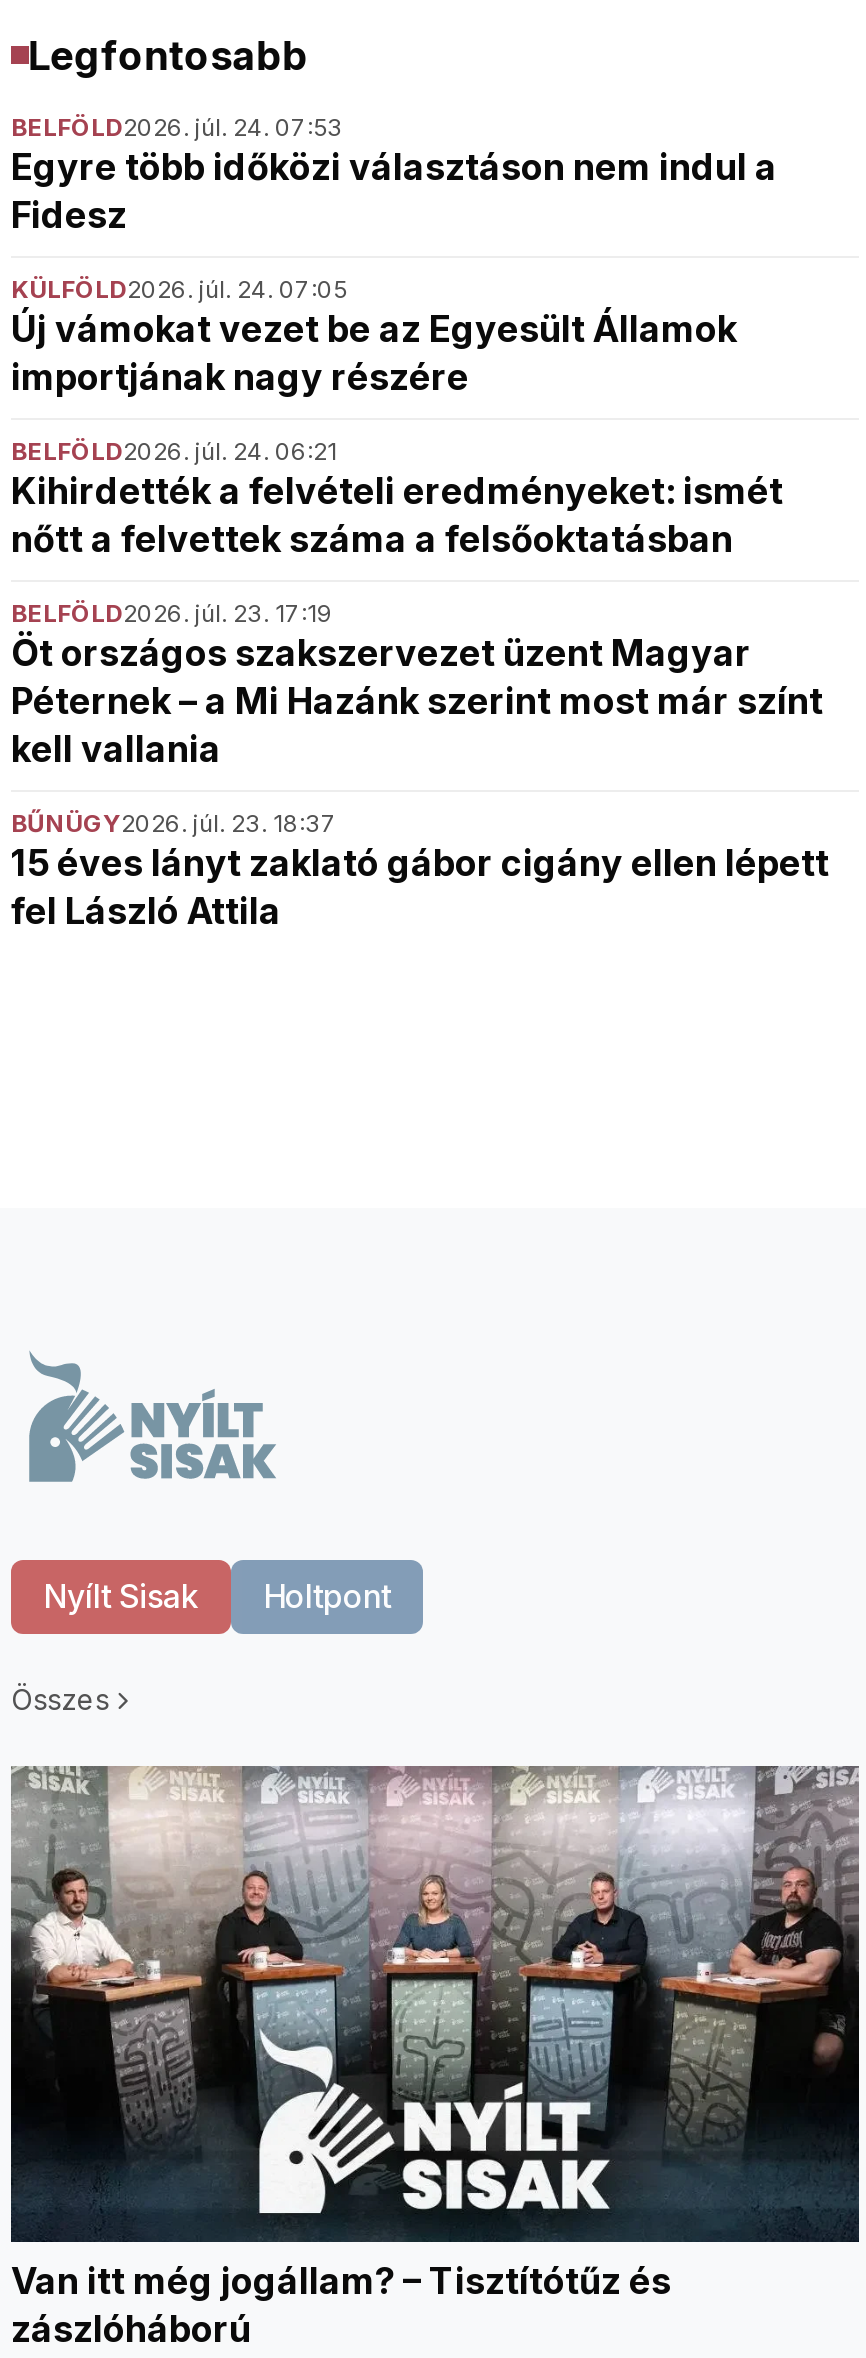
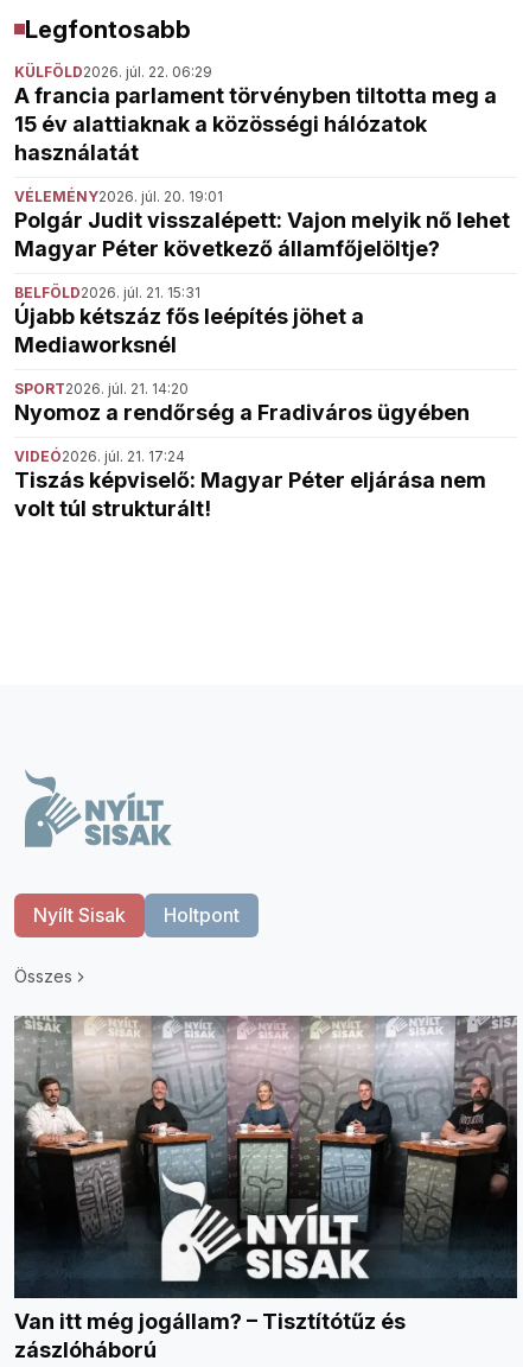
- BELFÖLD2026. júl. 24. 07:53
- Egyre több időközi választáson nem indul a
- Fidesz
+ KÜLFÖLD2026. júl. 22. 06:29
+ A francia parlament törvényben tiltotta meg a
+ 15 év alattiaknak a közösségi hálózatok
+ használatát

- KÜLFÖLD2026. júl. 24. 07:05
- Új vámokat vezet be az Egyesült Államok
- importjának nagy részére
+ VÉLEMÉNY2026. júl. 20. 19:01
+ Polgár Judit visszalépett: Vajon melyik nő lehet
+ Magyar Péter következő államfőjelöltje?

- BELFÖLD2026. júl. 24. 06:21
- Kihirdették a felvételi eredményeket: ismét
- nőtt a felvettek száma a felsőoktatásban
+ BELFÖLD2026. júl. 21. 15:31
+ Újabb kétszáz fős leépítés jöhet a
+ Mediaworksnél

- BELFÖLD2026. júl. 23. 17:19
- Öt országos szakszervezet üzent Magyar
- Péternek – a Mi Hazánk szerint most már színt
- kell vallania
+ SPORT2026. júl. 21. 14:20
+ Nyomoz a rendőrség a Fradiváros ügyében

- BŰNÜGY2026. júl. 23. 18:37
- 15 éves lányt zaklató gábor cigány ellen lépett
- fel László Attila
+ VIDEÓ2026. júl. 21. 17:24
+ Tiszás képviselő: Magyar Péter eljárása nem
+ volt túl strukturált!
